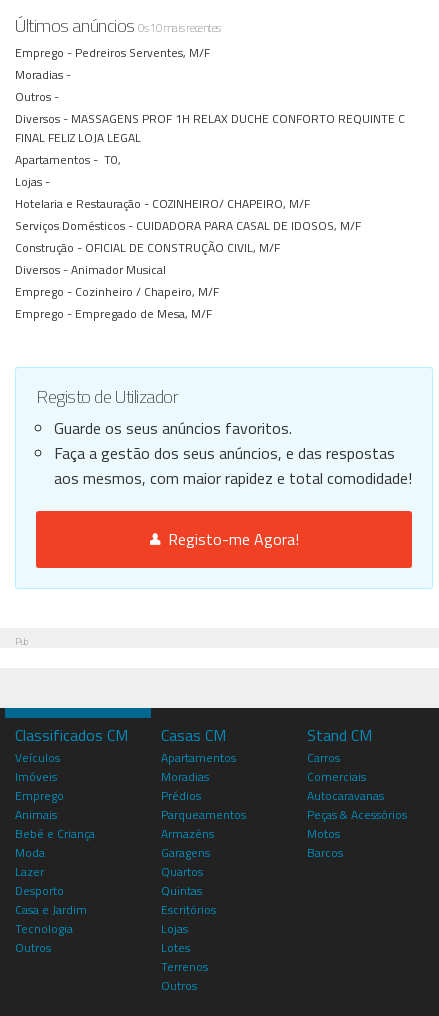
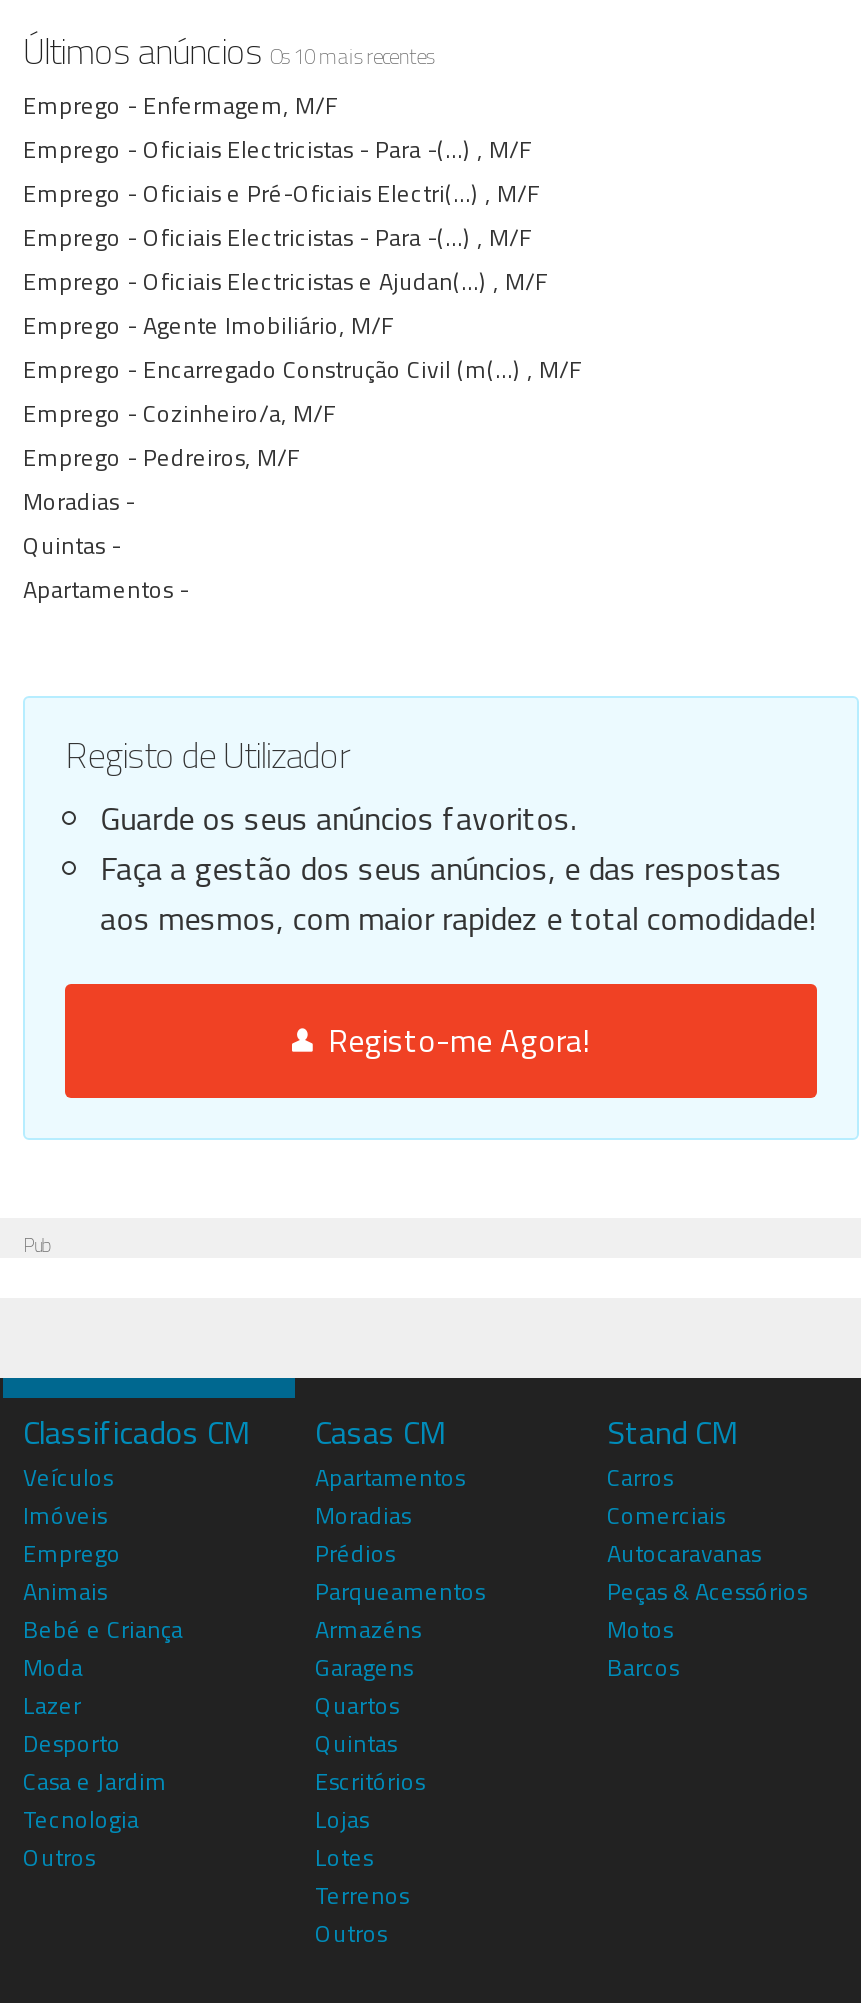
- Emprego - Pedreiros Serventes, M/F
+ Emprego - Enfermagem, M/F
+ Emprego - Oficiais Electricistas - Para -(...) , M/F
+ Emprego - Oficiais e Pré-Oficiais Electri(...) , M/F
+ Emprego - Oficiais Electricistas - Para -(...) , M/F
+ Emprego - Oficiais Electricistas e Ajudan(...) , M/F
+ Emprego - Agente Imobiliário, M/F
+ Emprego - Encarregado Construção Civil (m(...) , M/F
+ Emprego - Cozinheiro/a, M/F
+ Emprego - Pedreiros, M/F

moved down: Moradias -

- Outros -
- Diversos - MASSAGENS PROF 1H RELAX DUCHE CONFORTO REQUINTE C
- FINAL FELIZ LOJA LEGAL
- Apartamentos - T0,
- Lojas -
- Hotelaria e Restauração - COZINHEIRO/ CHAPEIRO, M/F
- Serviços Domésticos - CUIDADORA PARA CASAL DE IDOSOS, M/F
- Construção - OFICIAL DE CONSTRUÇÃO CIVIL, M/F
- Diversos -Animador Musical
- Emprego - Cozinheiro / Chapeiro, M/F
- Emprego - Empregado de Mesa, M/F
+ Quintas -
+ Apartamentos -
